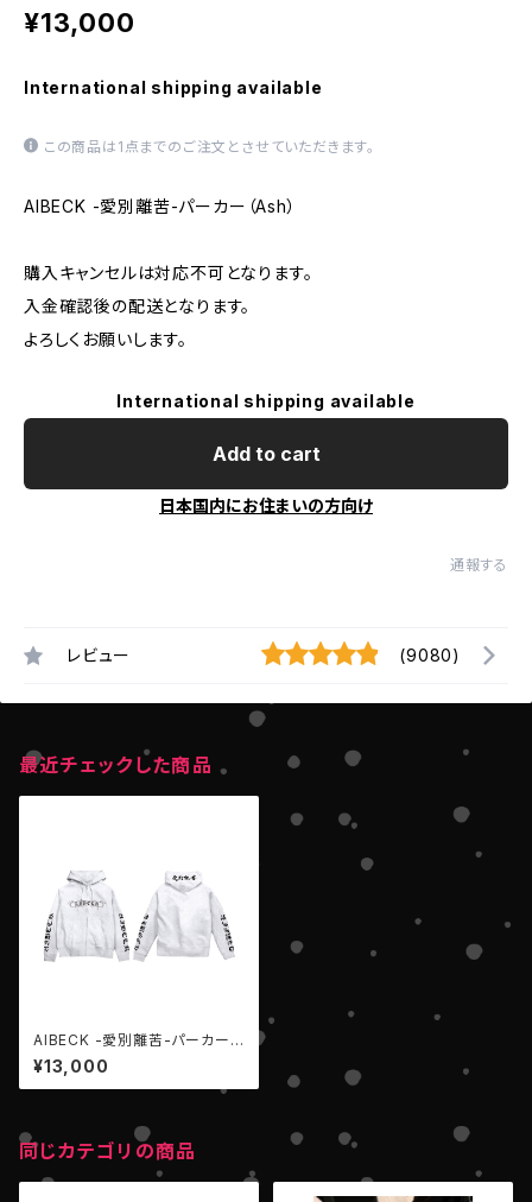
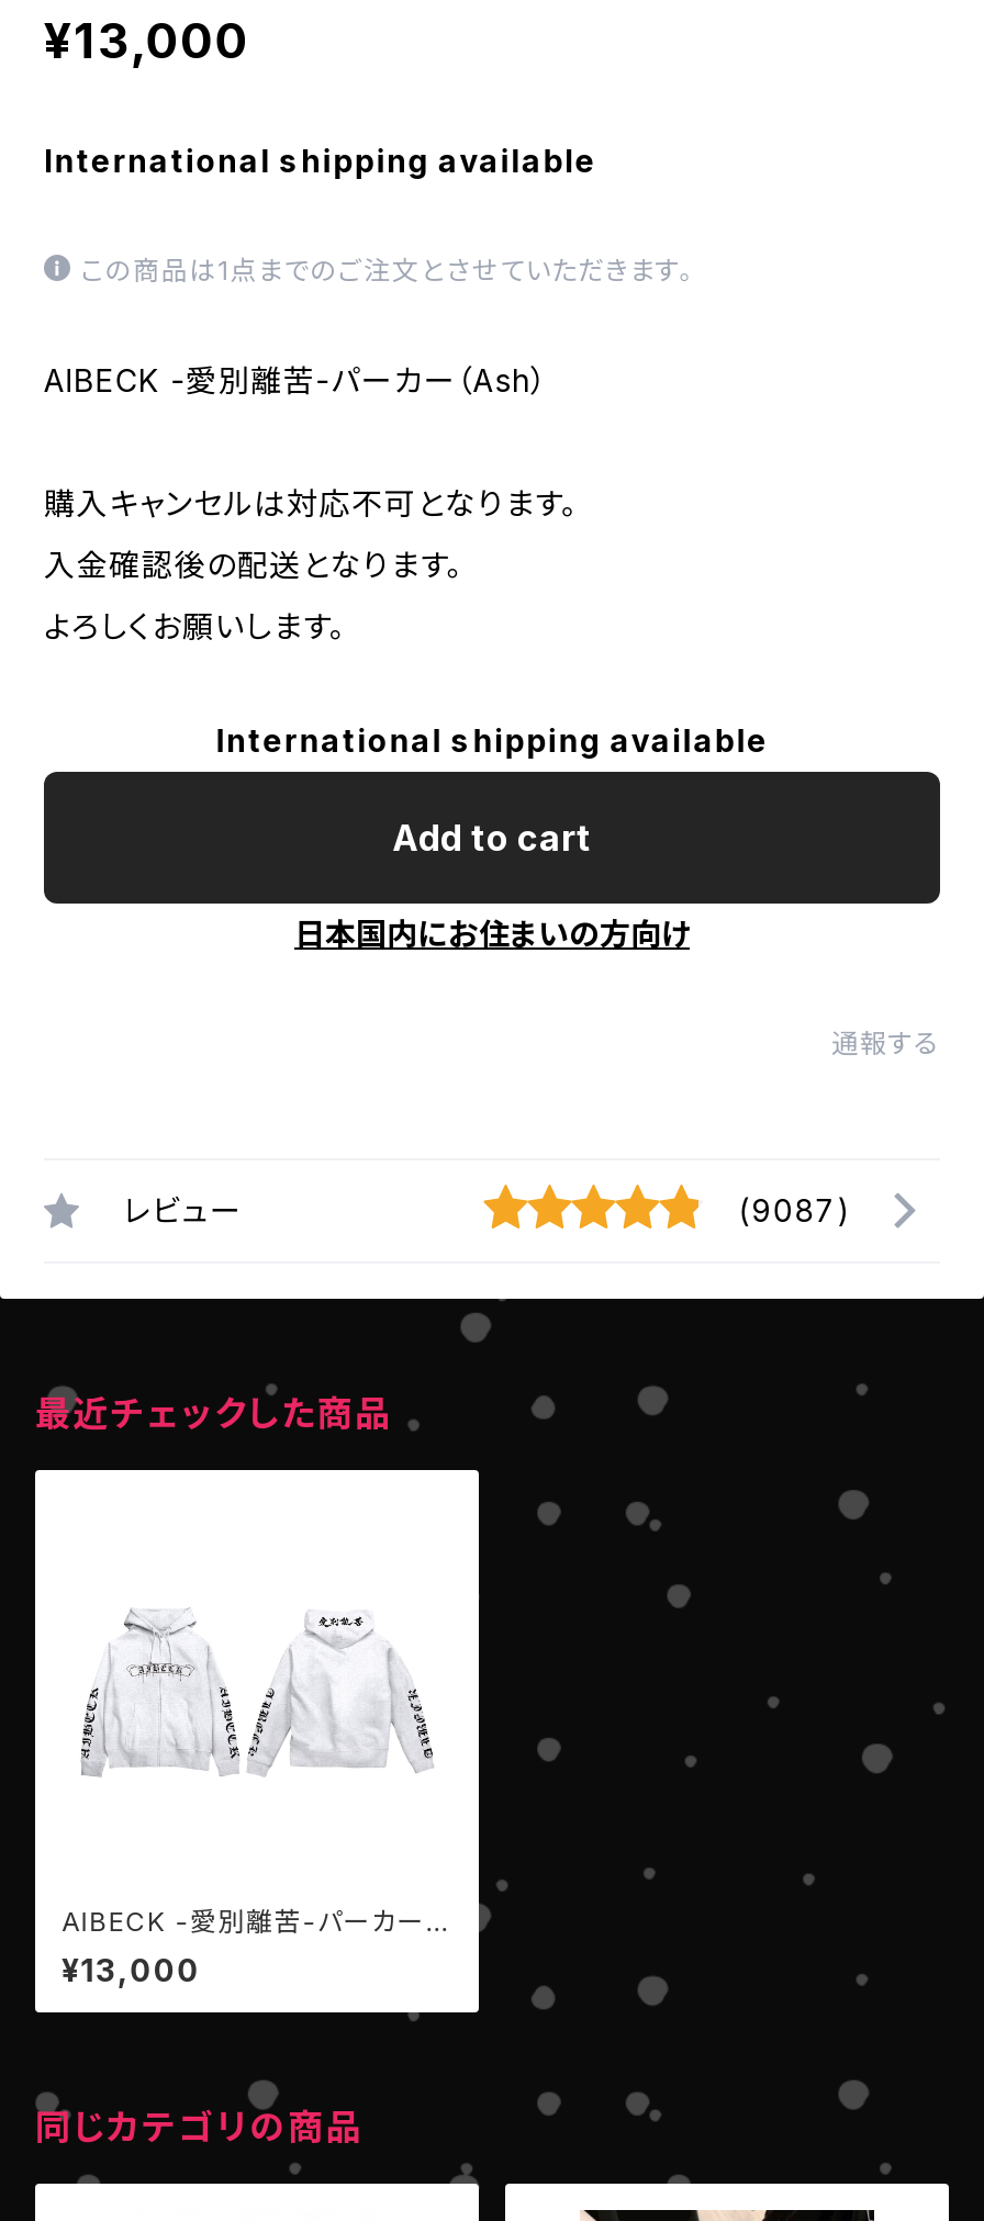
- (9080)
+ (9087)
